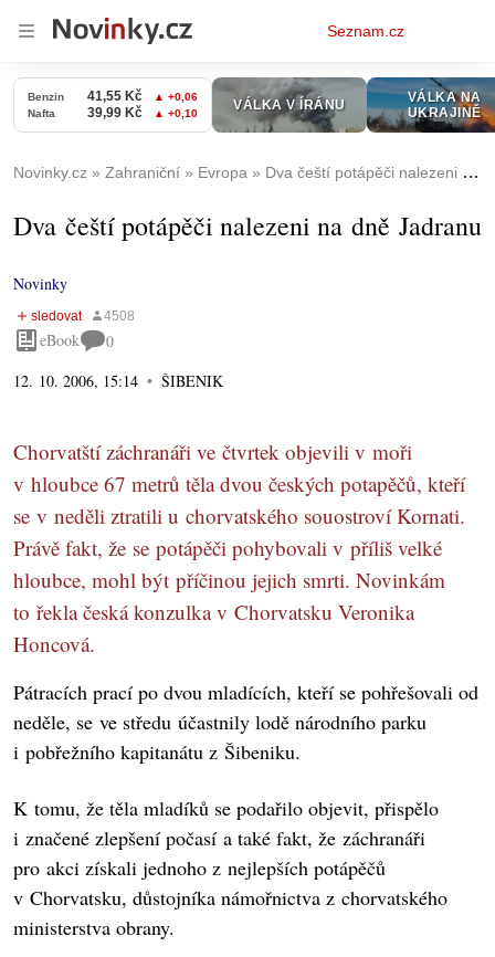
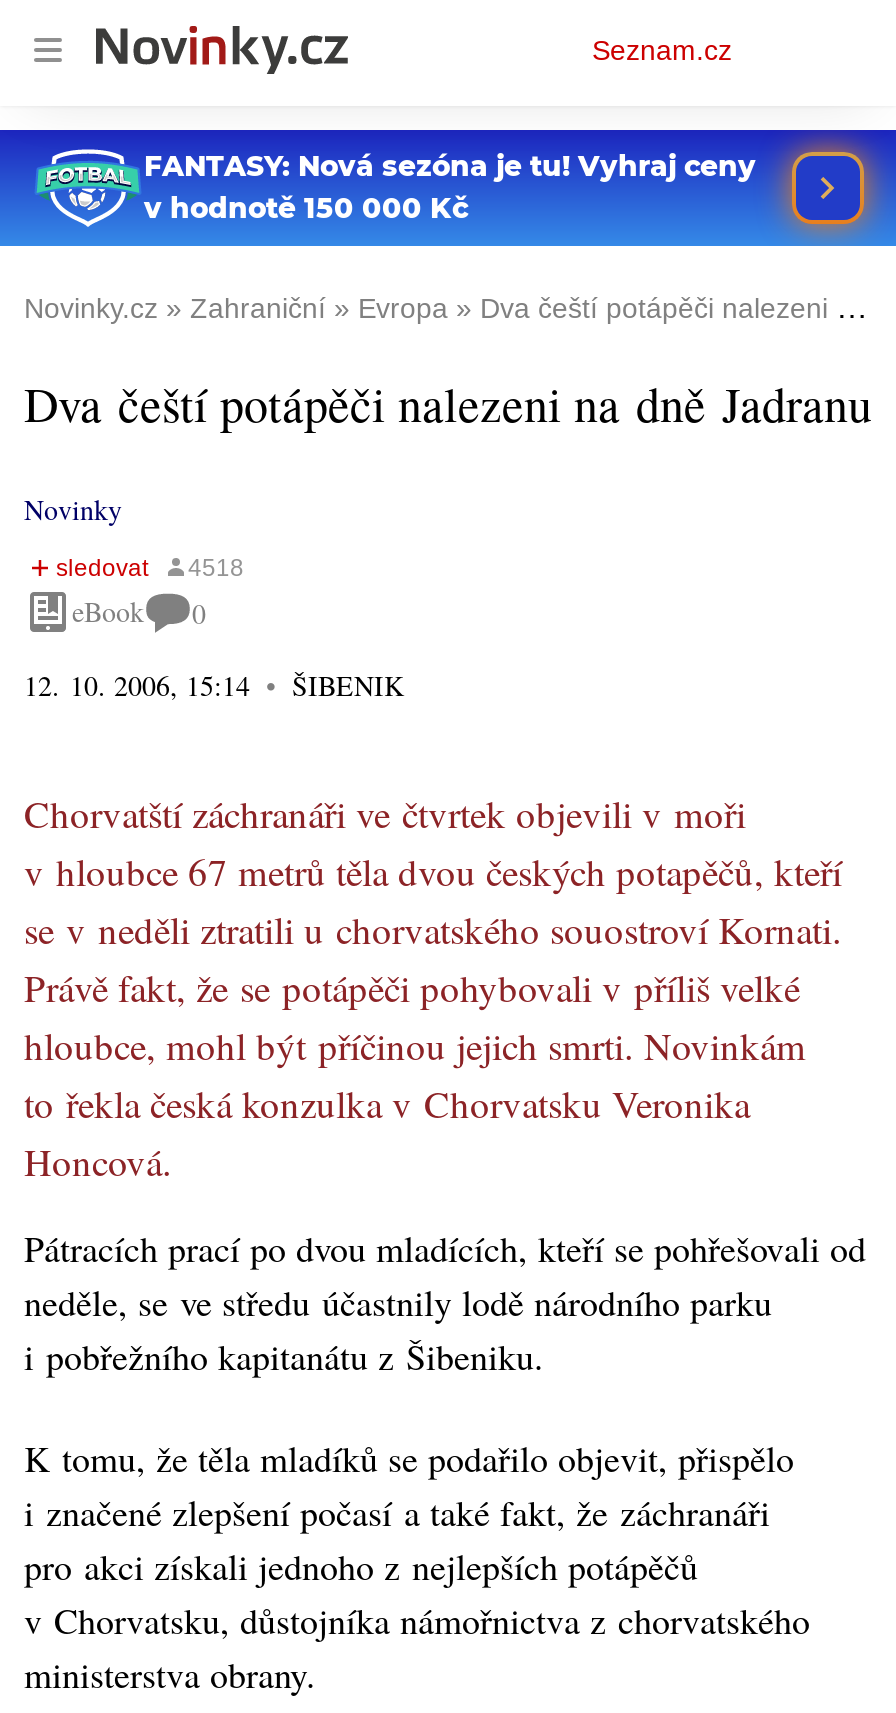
- [image]
+ [image]
